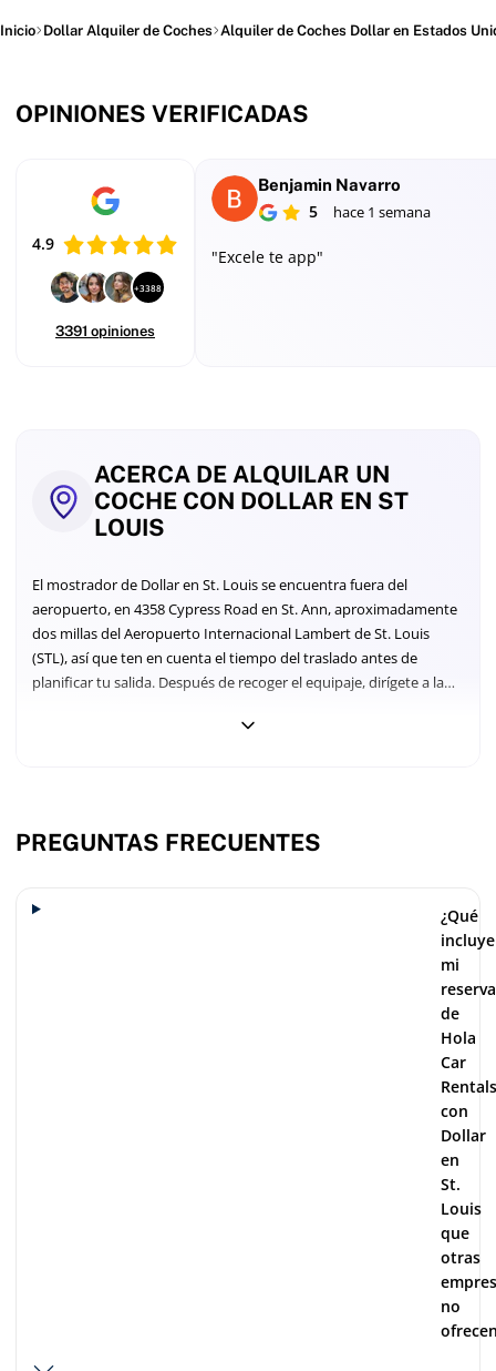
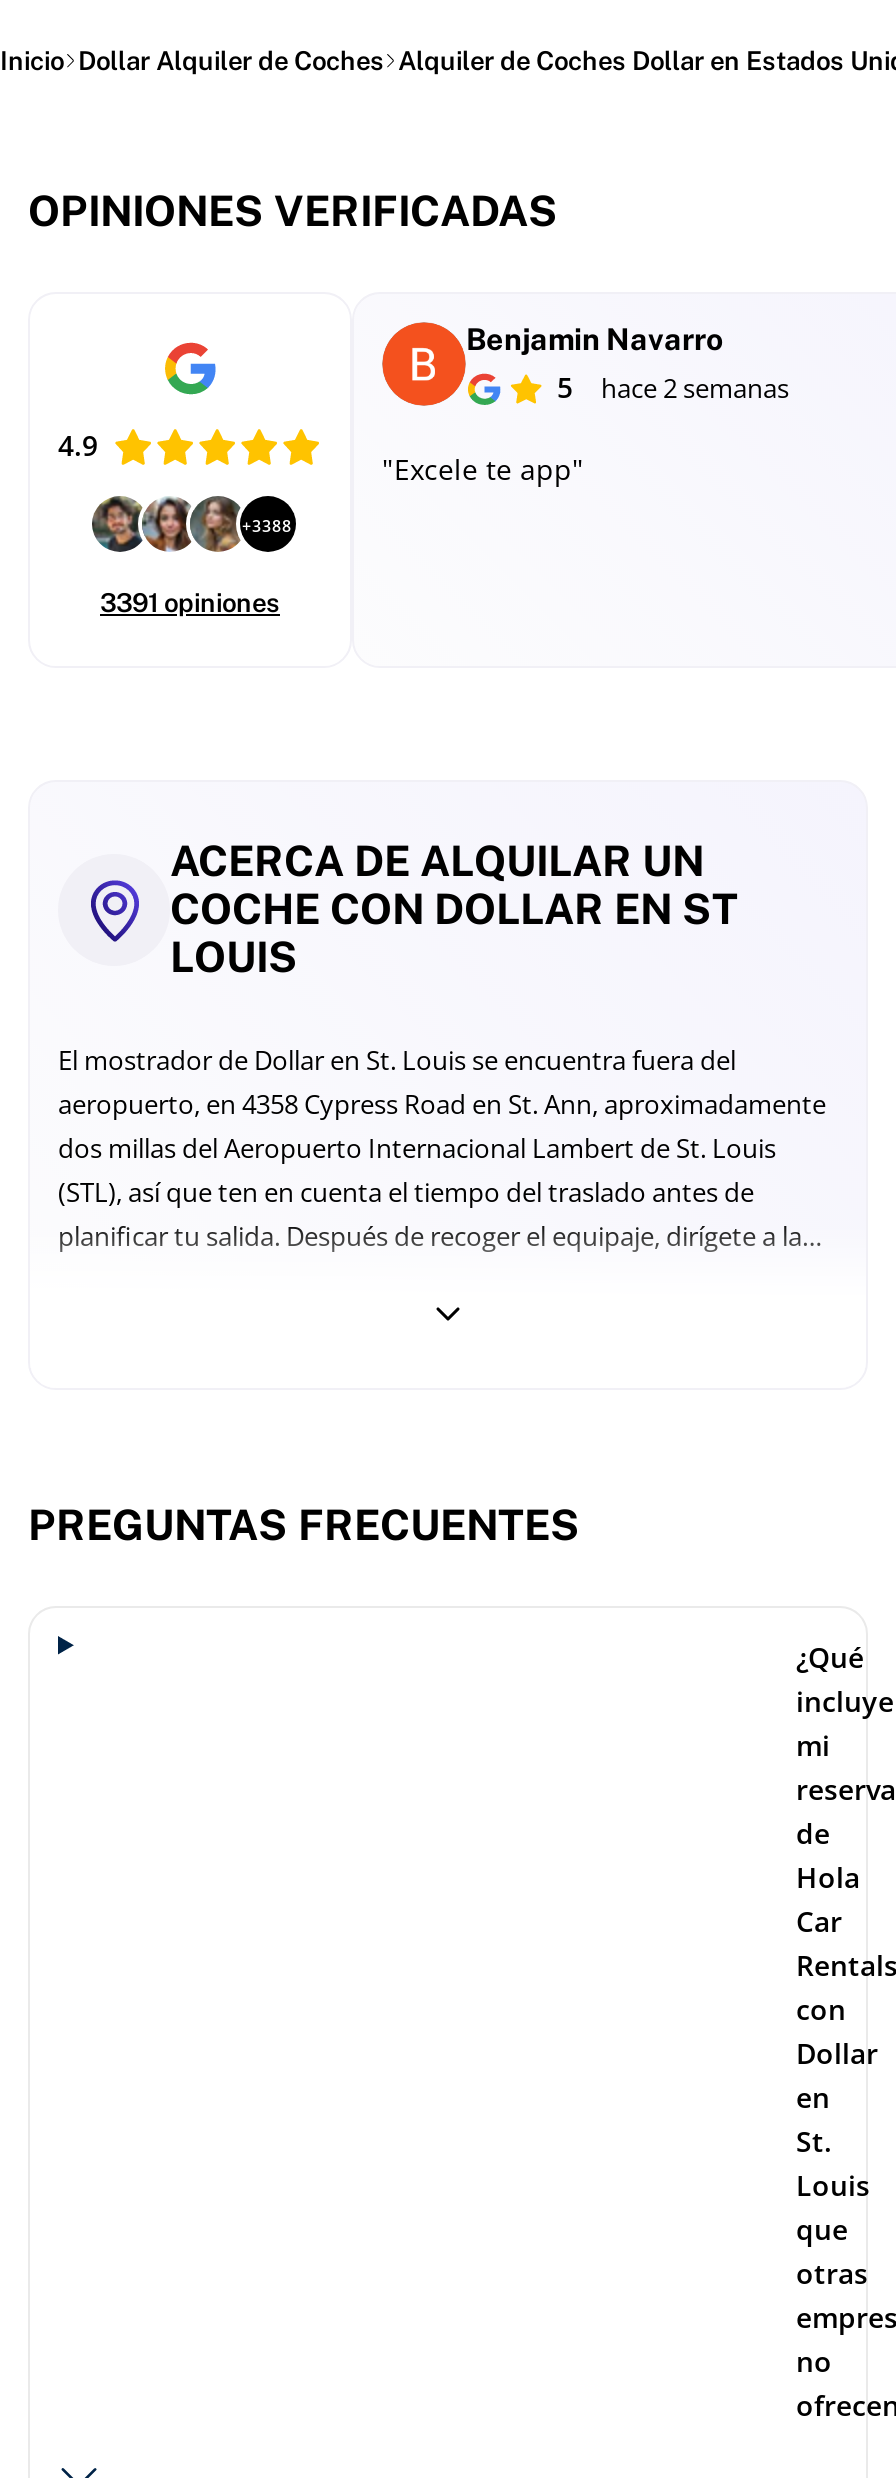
- 5 hace 1 semana
+ 5 hace 2 semanas
